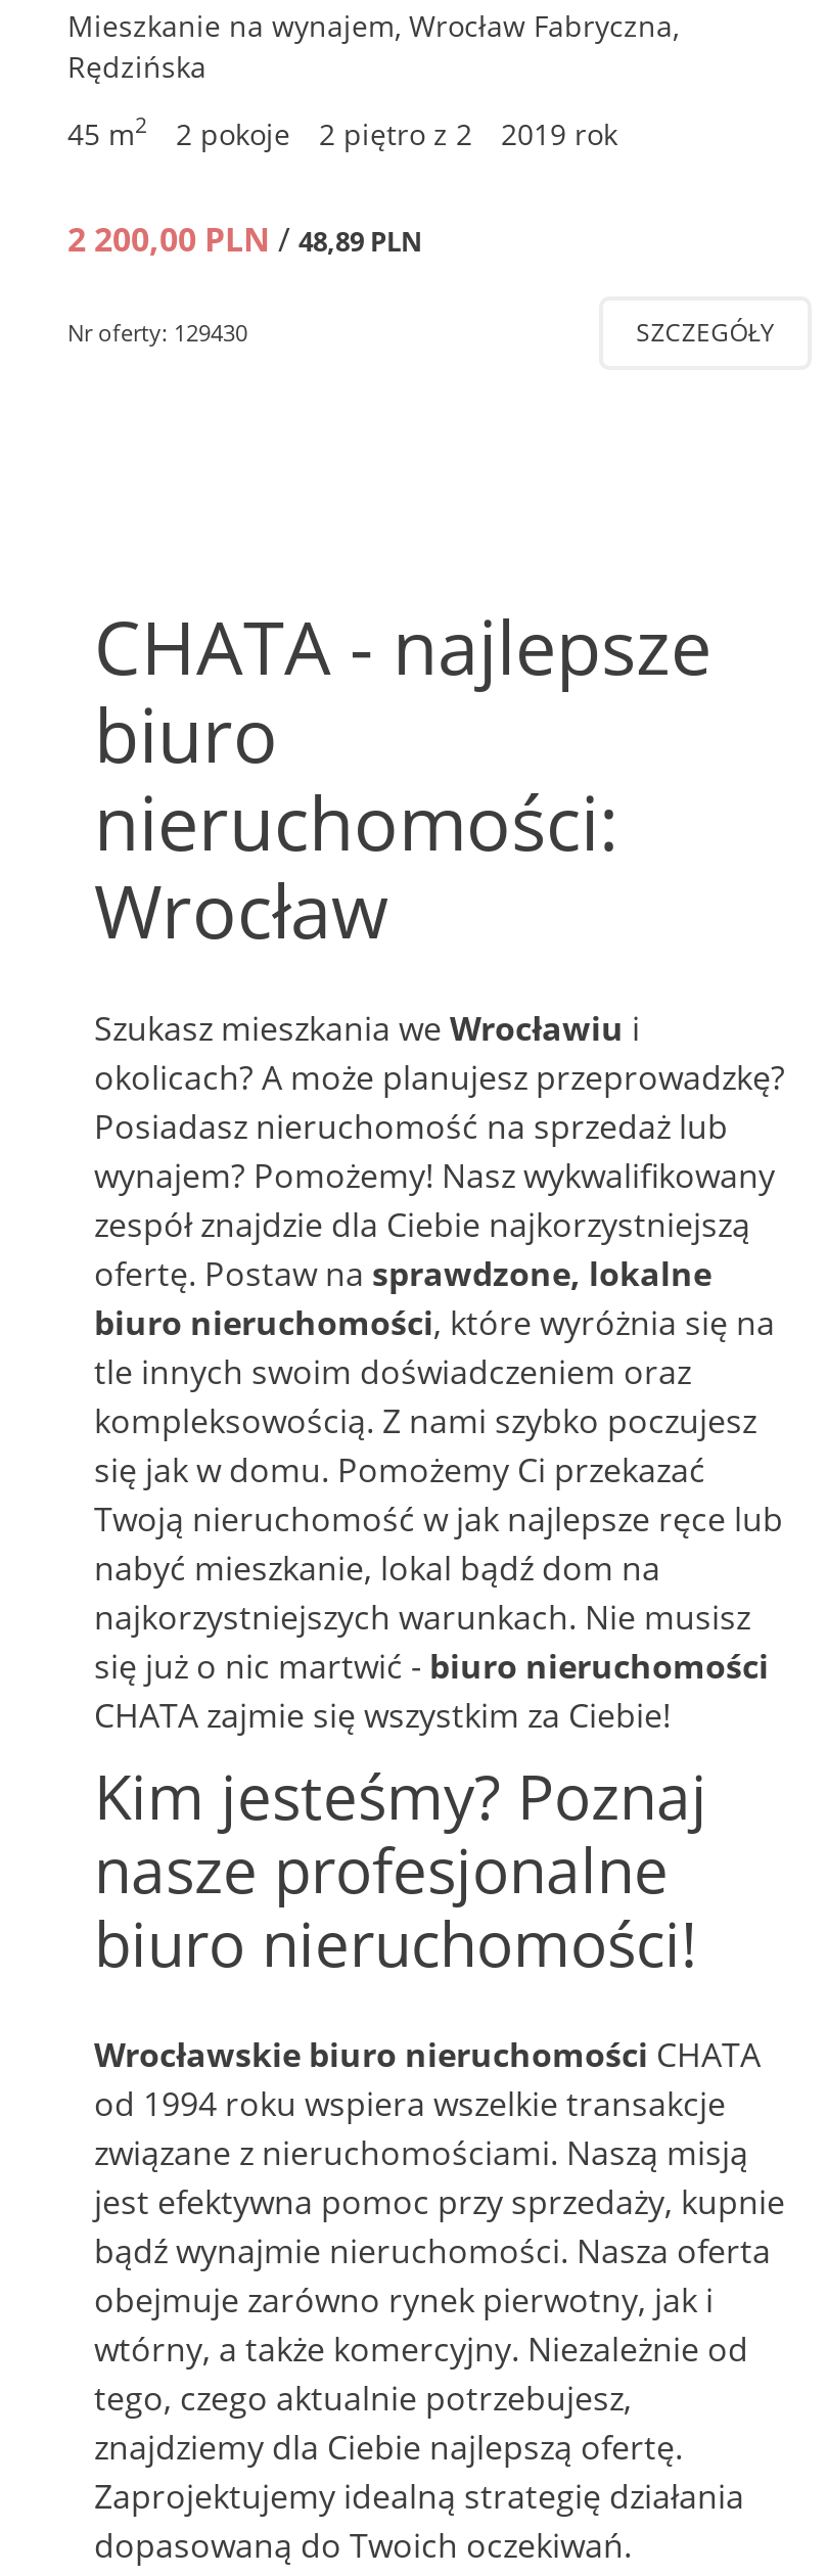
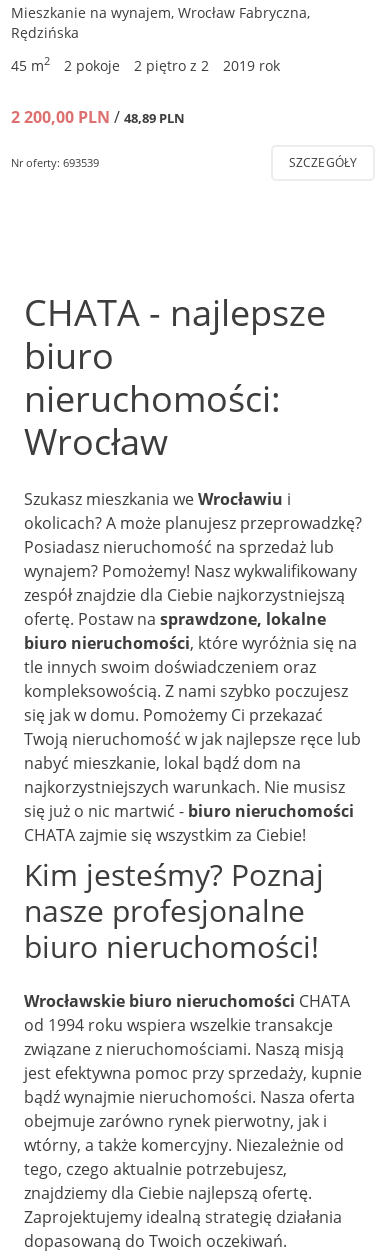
- Nr oferty: 129430
+ Nr oferty: 693539
